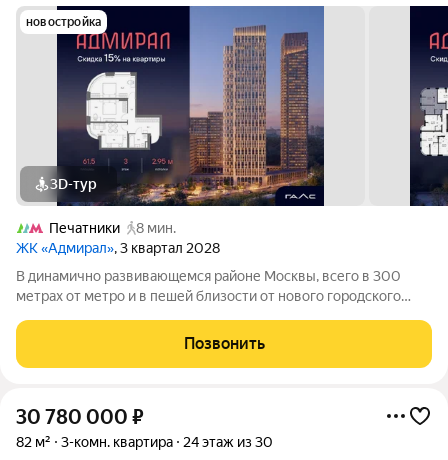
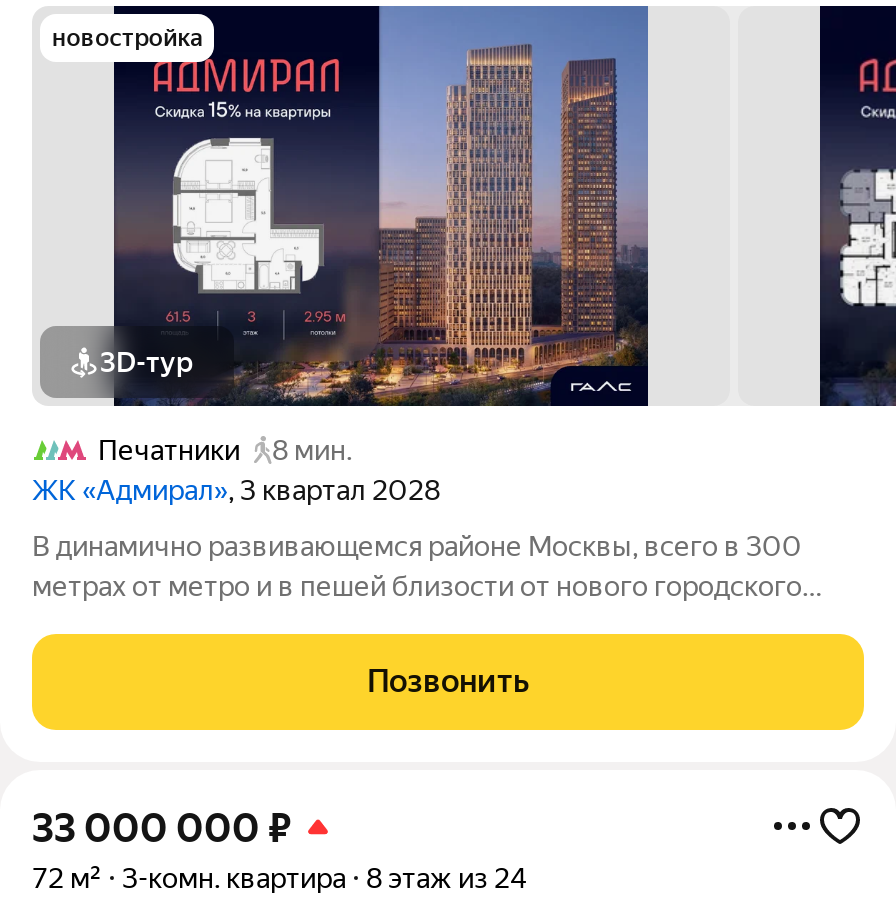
- 30 780 000 ₽
+ 33 000 000 ₽

- 82 м²
+ 72 м²

- 24 этаж из 30
+ 8 этаж из 24
